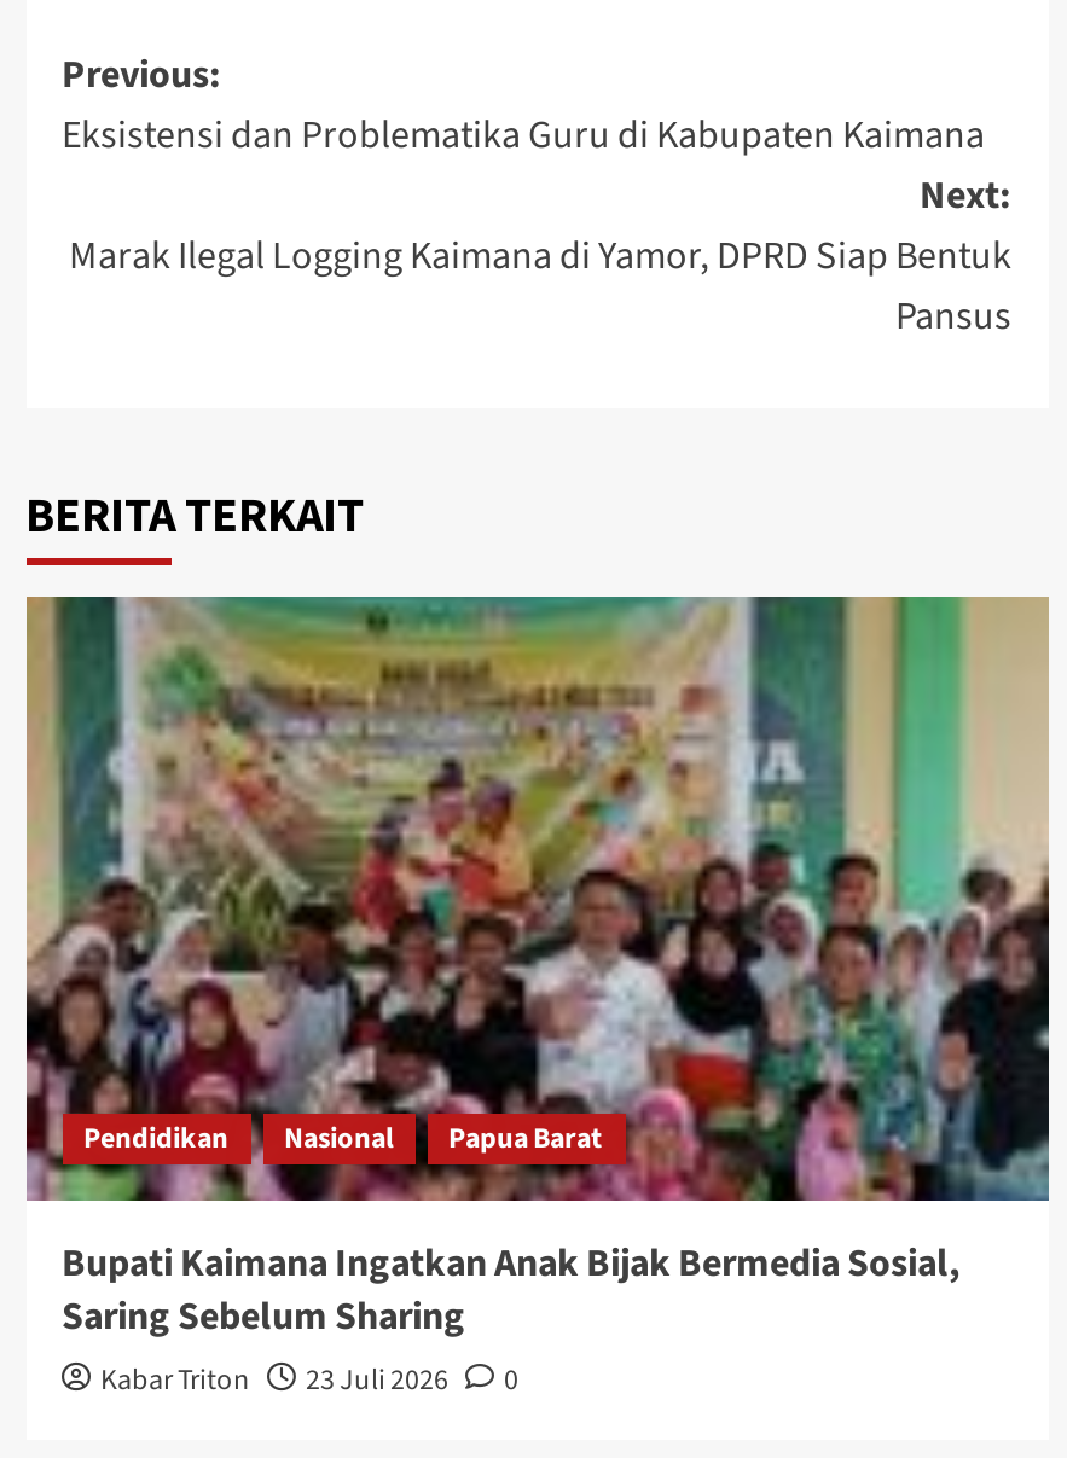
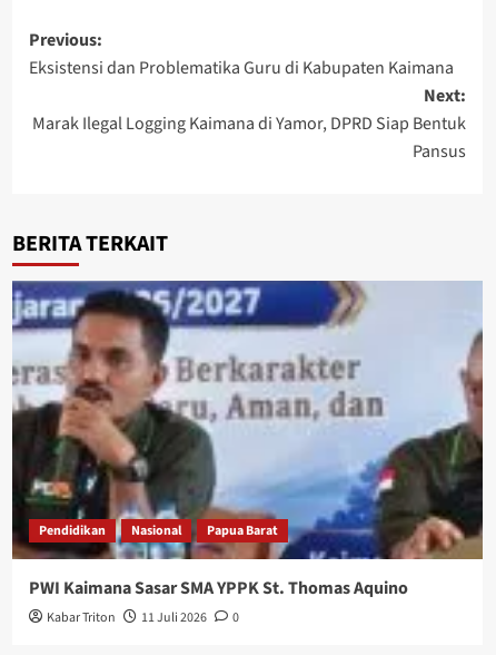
- [image]
- Bupati Kaimana Ingatkan Anak Bijak Bermedia Sosial,
- Saring Sebelum Sharing
+ [image]
+ PWI Kaimana Sasar SMA YPPK St. Thomas Aquino

- Kabar Triton 23 Juli 2026 0
+ Kabar Triton 11 Juli 2026 0
